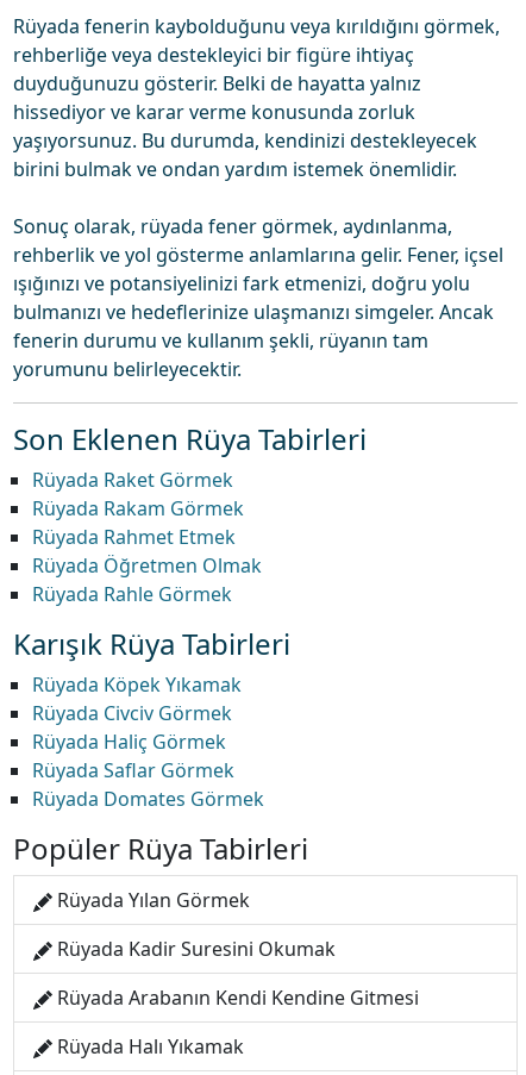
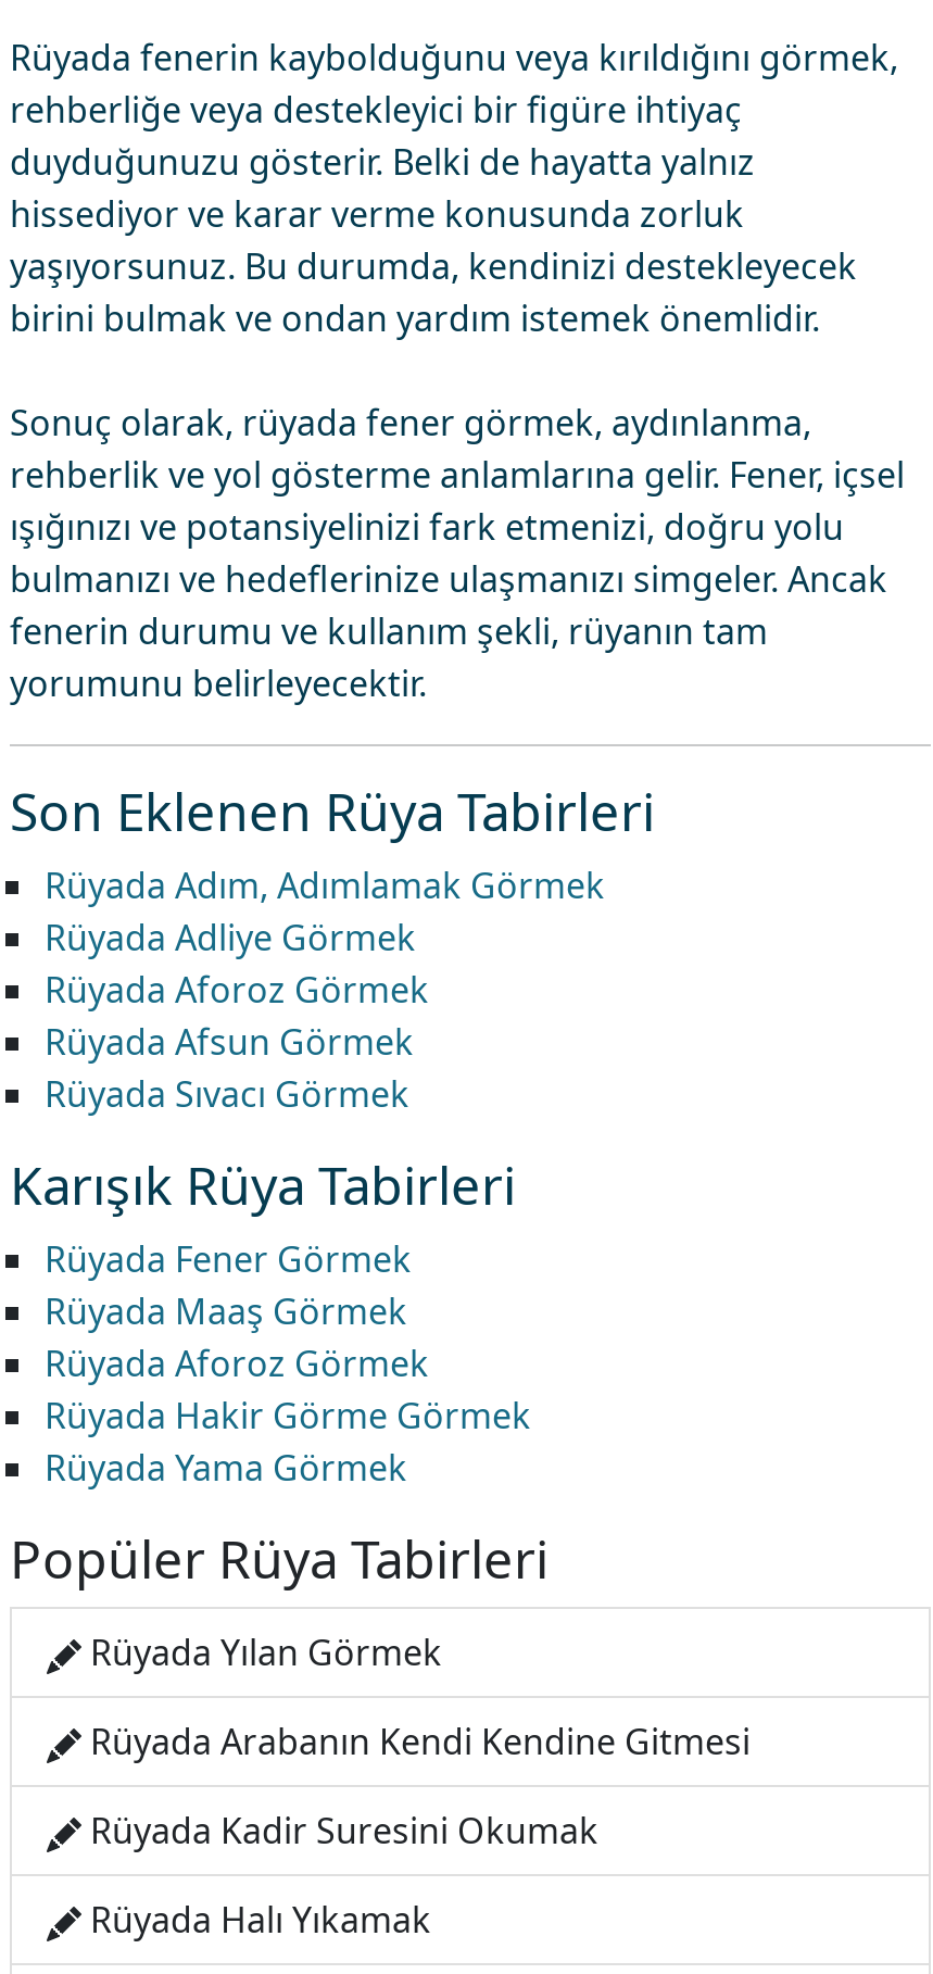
- Rüyada Raket Görmek
- Rüyada Rakam Görmek
- Rüyada Rahmet Etmek
- Rüyada Öğretmen Olmak
- Rüyada Rahle Görmek
+ Rüyada Adım, Adımlamak Görmek
+ Rüyada Adliye Görmek
+ Rüyada Aforoz Görmek
+ Rüyada Afsun Görmek
+ Rüyada Sıvacı Görmek

- Rüyada Köpek Yıkamak
- Rüyada Civciv Görmek
- Rüyada Haliç Görmek
- Rüyada Saflar Görmek
- Rüyada Domates Görmek
+ Rüyada Fener Görmek
+ Rüyada Maaş Görmek
+ Rüyada Aforoz Görmek
+ Rüyada Hakir Görme Görmek
+ Rüyada Yama Görmek

moved down: Rüyada Kadir Suresini Okumak

moved up: Rüyada Arabanın Kendi Kendine Gitmesi
